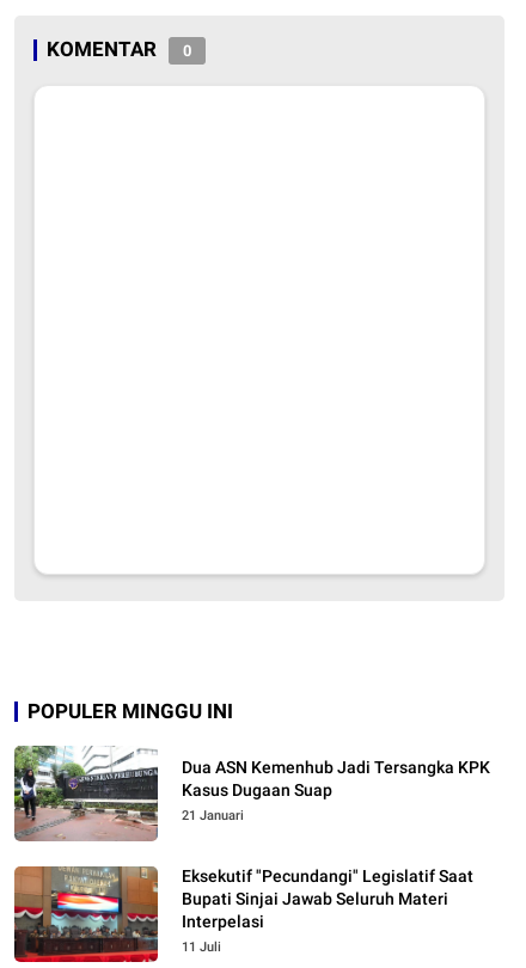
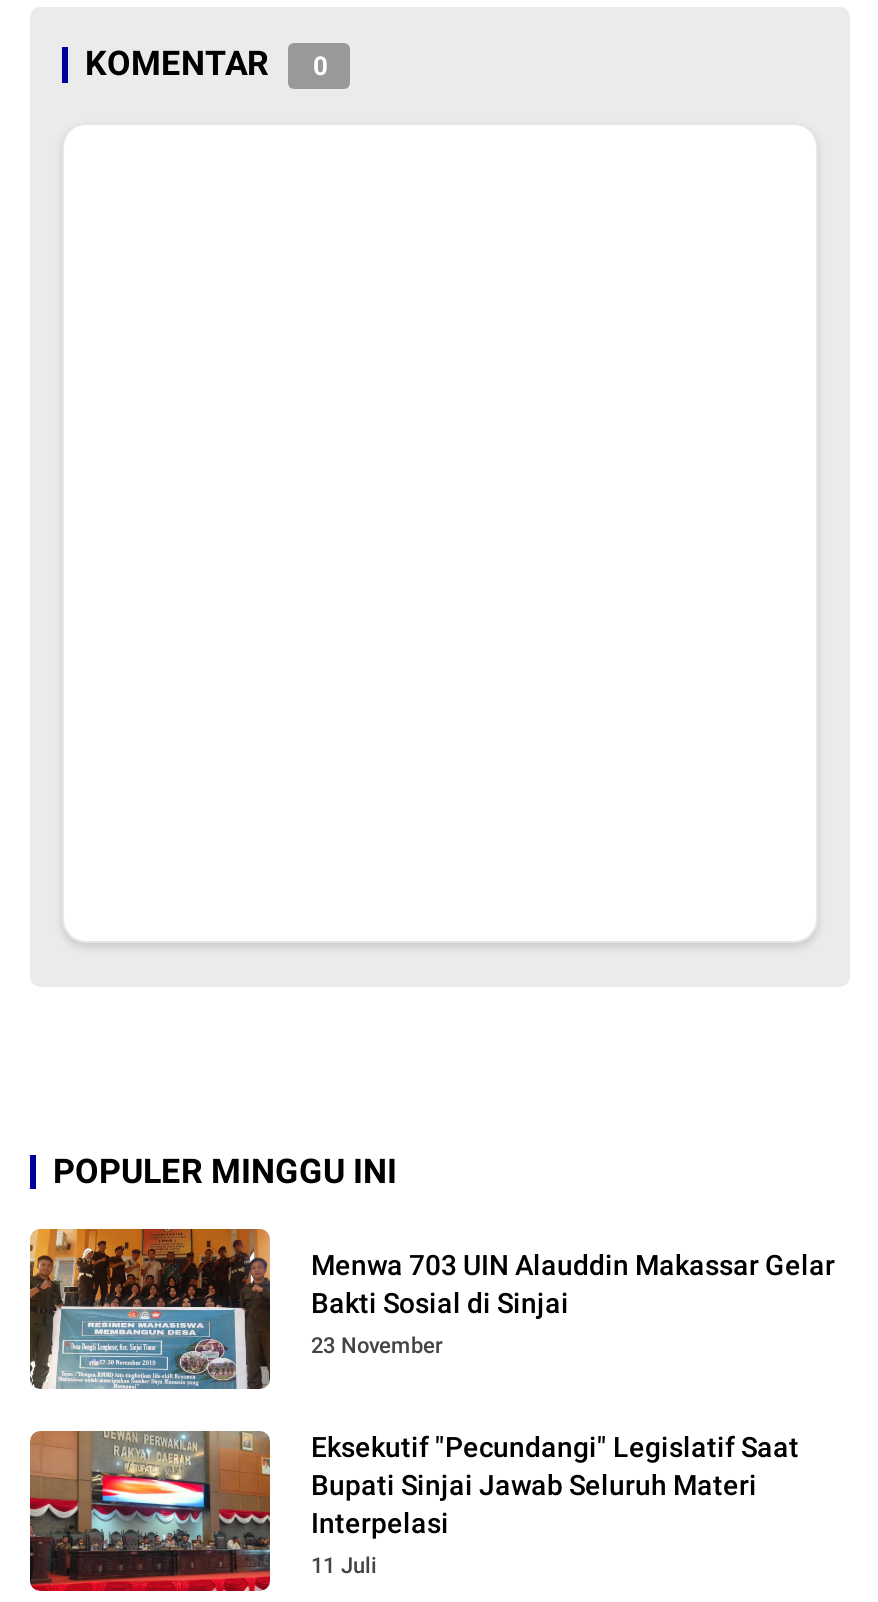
- [image]
- Dua ASN Kemenhub Jadi Tersangka KPK
- Kasus Dugaan Suap
- 21 Januari
+ [image]
+ Menwa 703 UIN Alauddin Makassar Gelar
+ Bakti Sosial di Sinjai
+ 23 November
